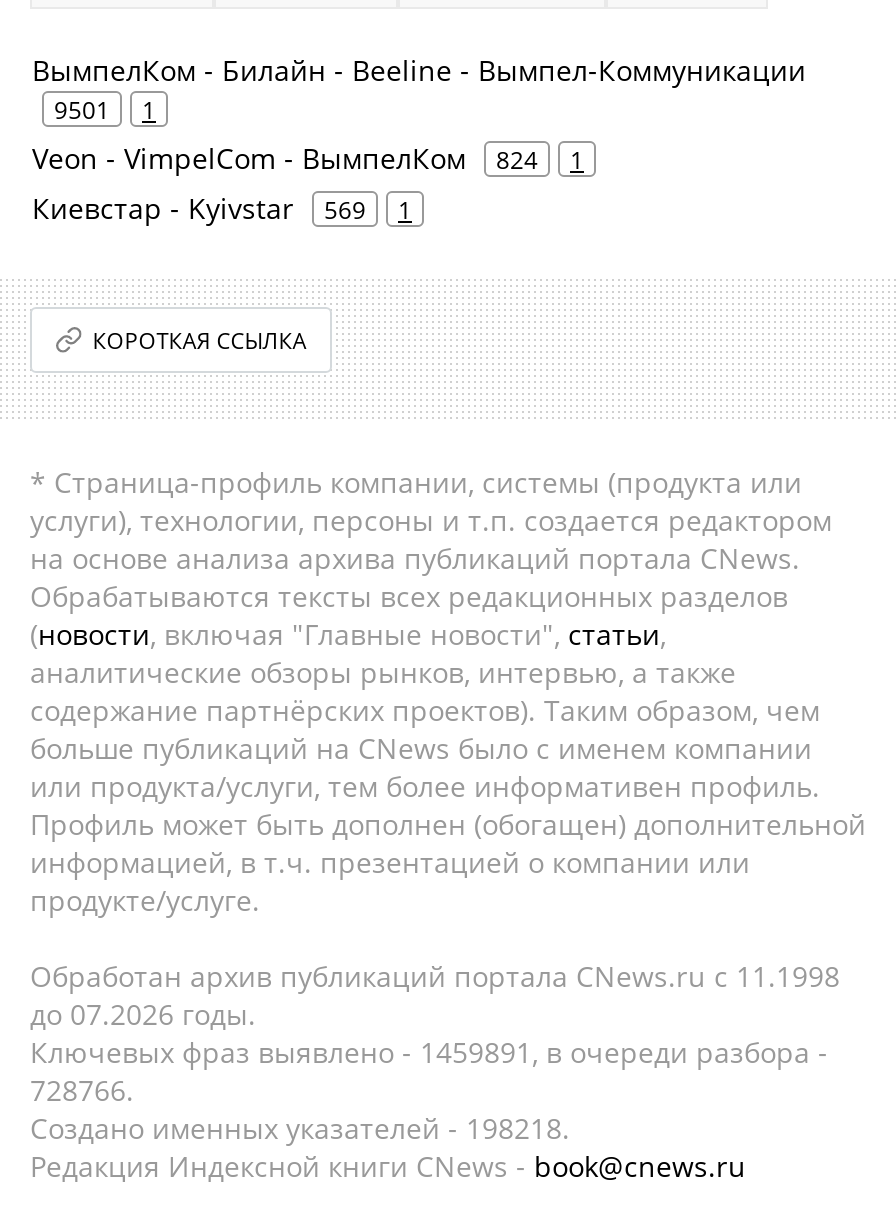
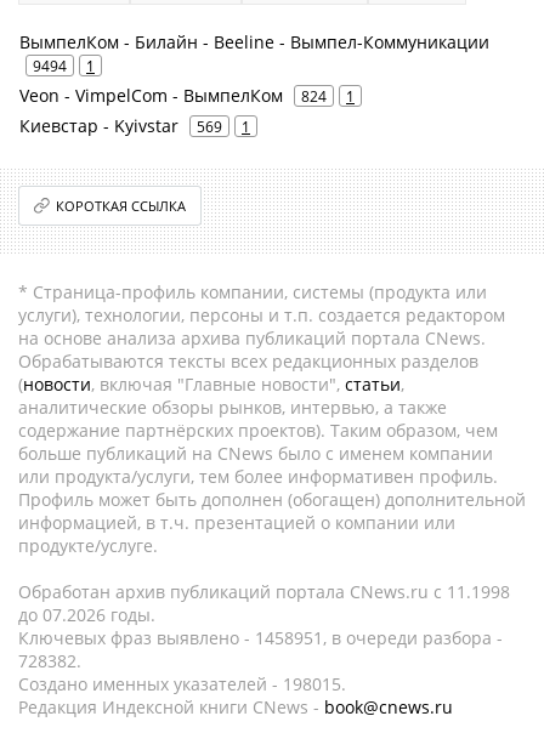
- 9501 1
+ 9494 1

- Ключевых фраз выявлено - 1459891, в очереди разбора -
+ Ключевых фраз выявлено - 1458951, в очереди разбора -

- 728766.
+ 728382.

- Создано именных указателей - 198218.
+ Создано именных указателей - 198015.
